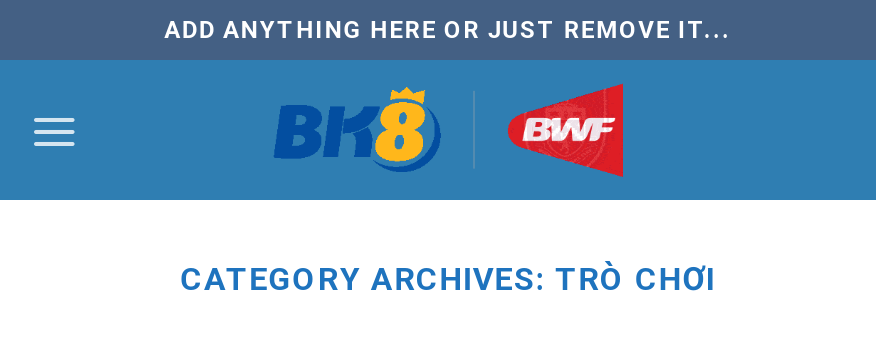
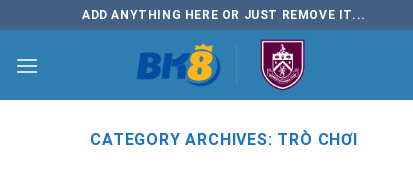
- [image]
+ [image]
